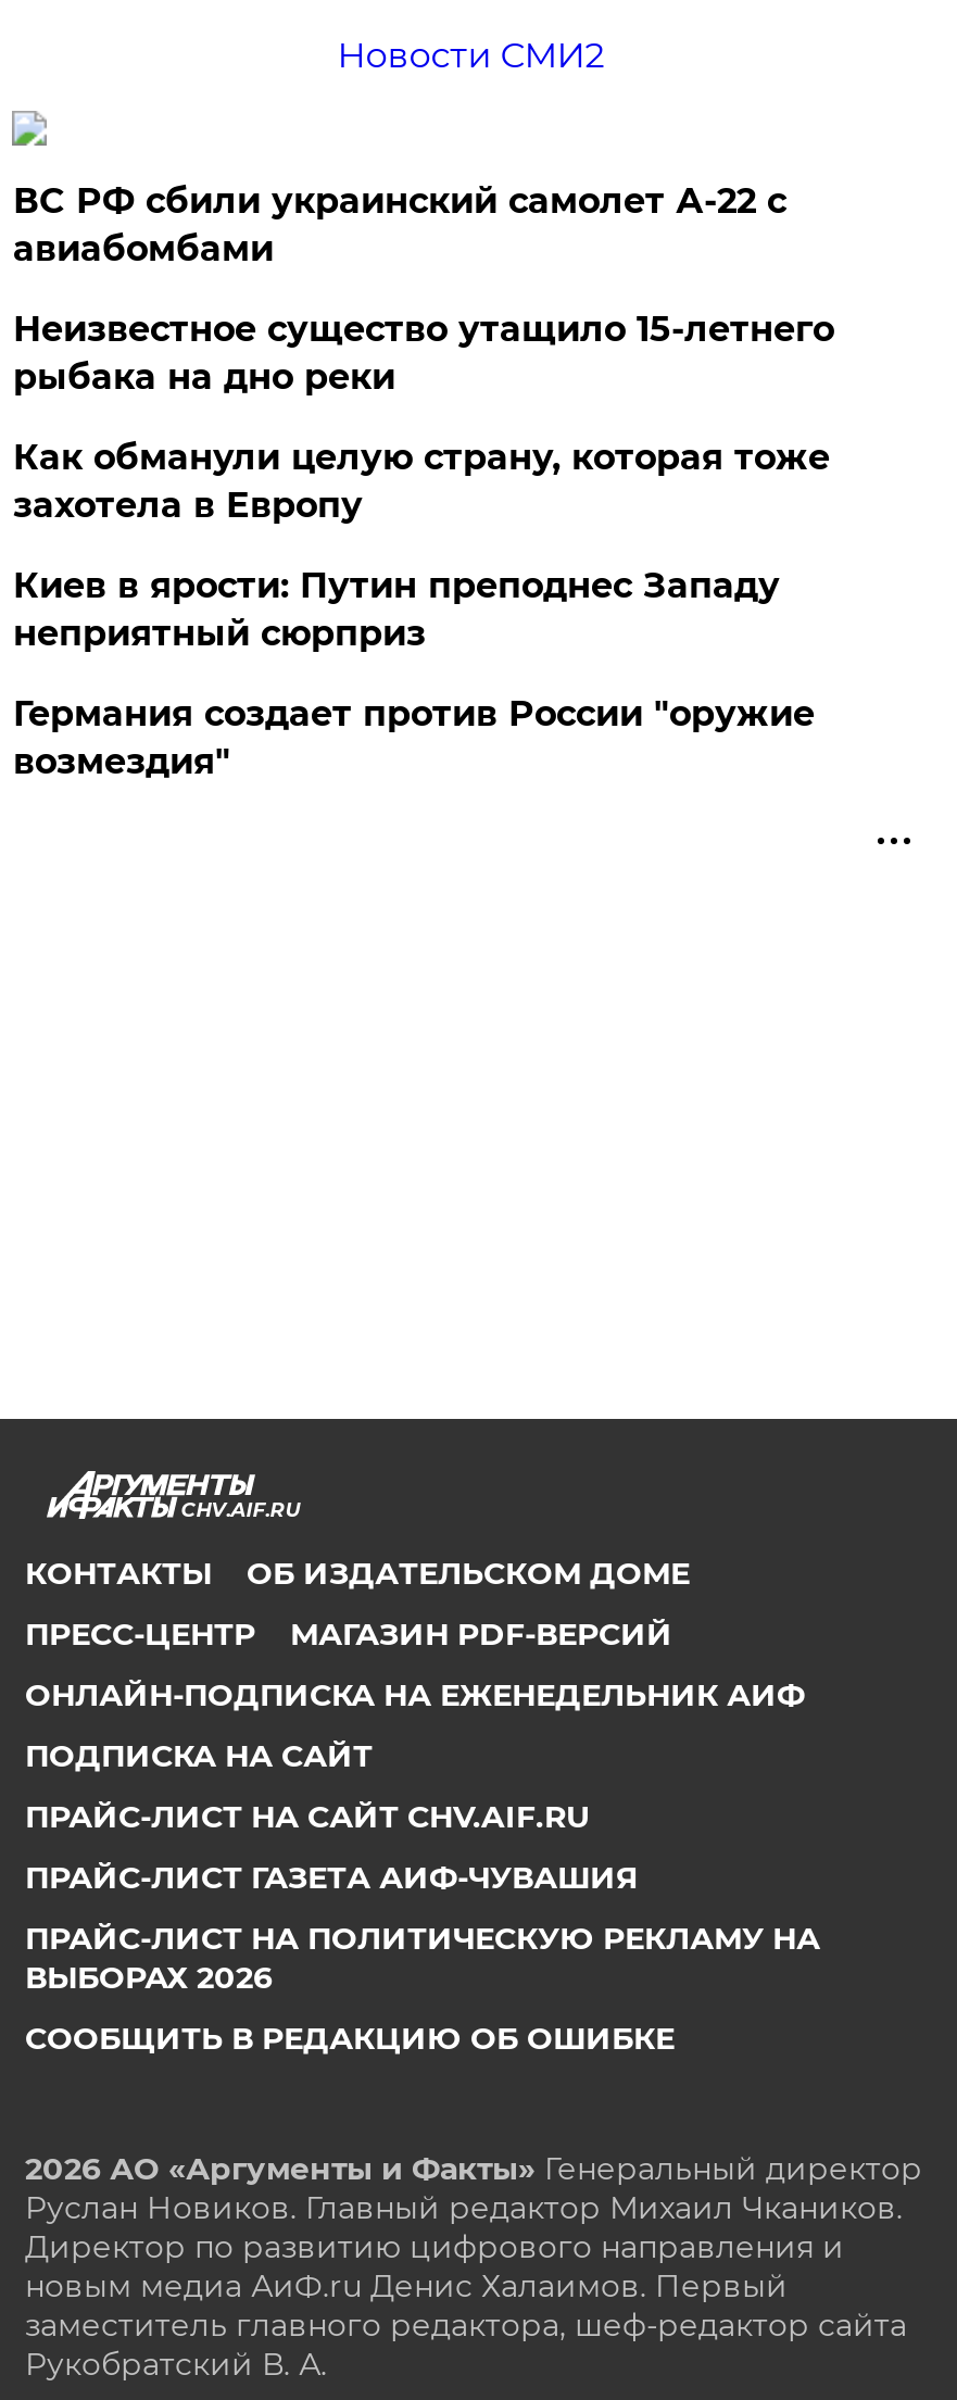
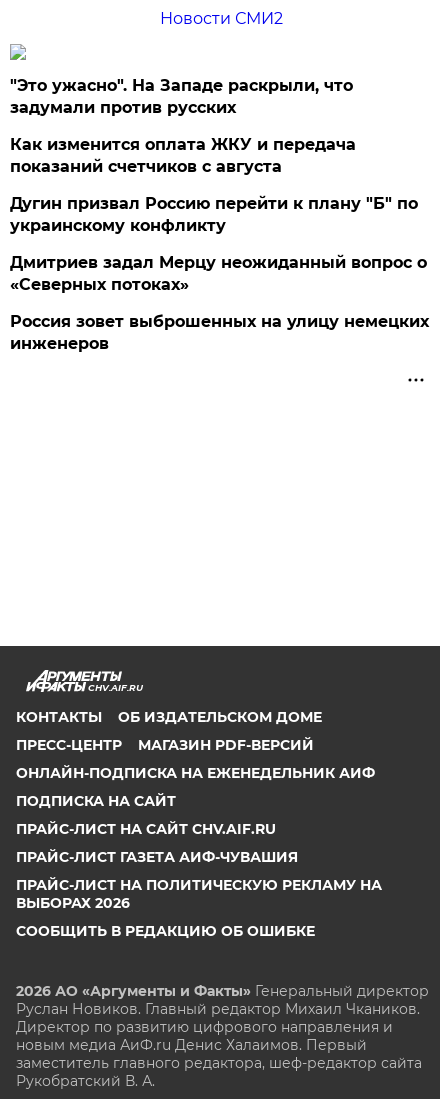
- ВС РФ сбили украинский самолет А-22 с
- авиабомбами
+ "Это ужасно". На Западе раскрыли, что
+ задумали против русских

- Неизвестное существо утащило 15-летнего
- рыбака на дно реки
+ Как изменится оплата ЖКУ и передача
+ показаний счетчиков с августа

- Как обманули целую страну, которая тоже
- захотела в Европу
+ Дугин призвал Россию перейти к плану "Б" по
+ украинскому конфликту

- Киев в ярости: Путин преподнес Западу
- неприятный сюрприз
+ Дмитриев задал Мерцу неожиданный вопрос о
+ «Северных потоках»

- Германия создает против России "оружие
- возмездия"
+ Россия зовет выброшенных на улицу немецких
+ инженеров
